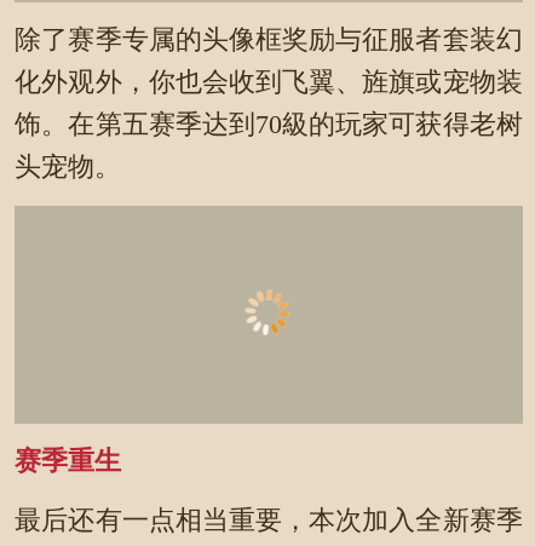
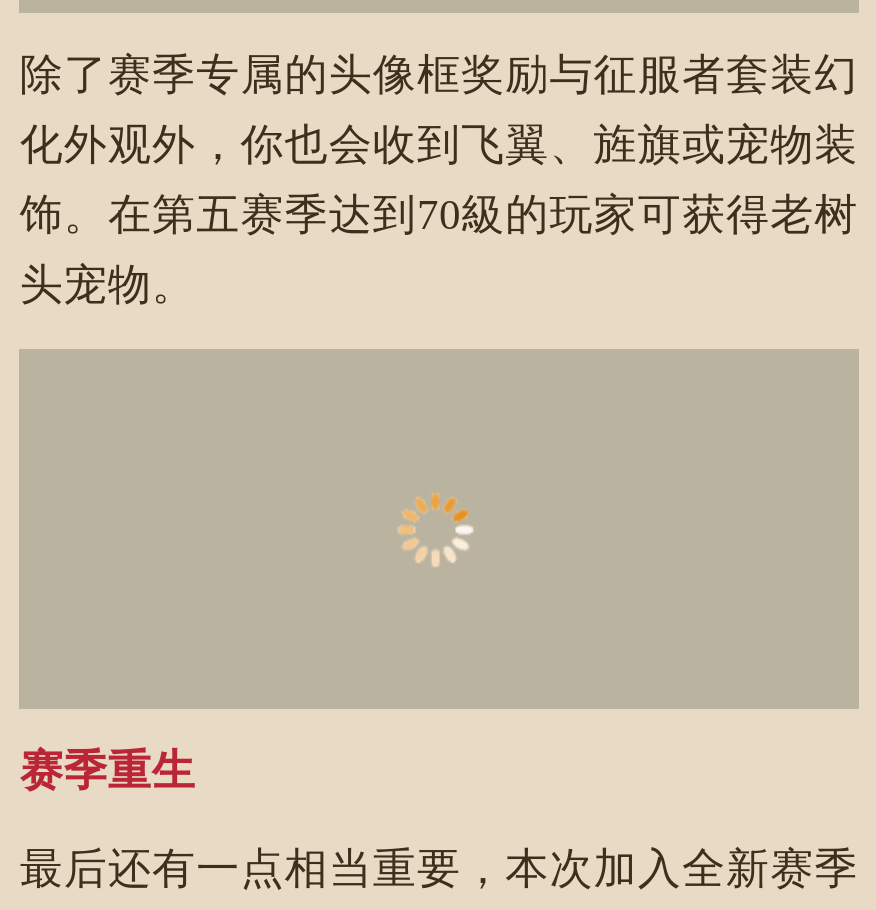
- [image]
+ [image]
